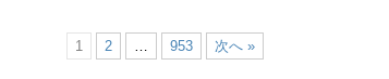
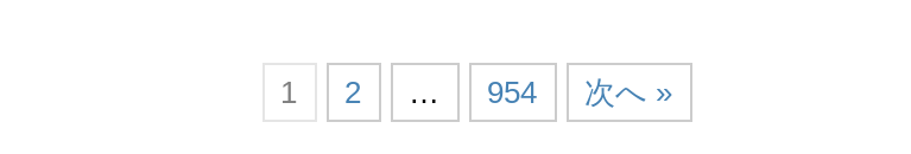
- 953
+ 954
